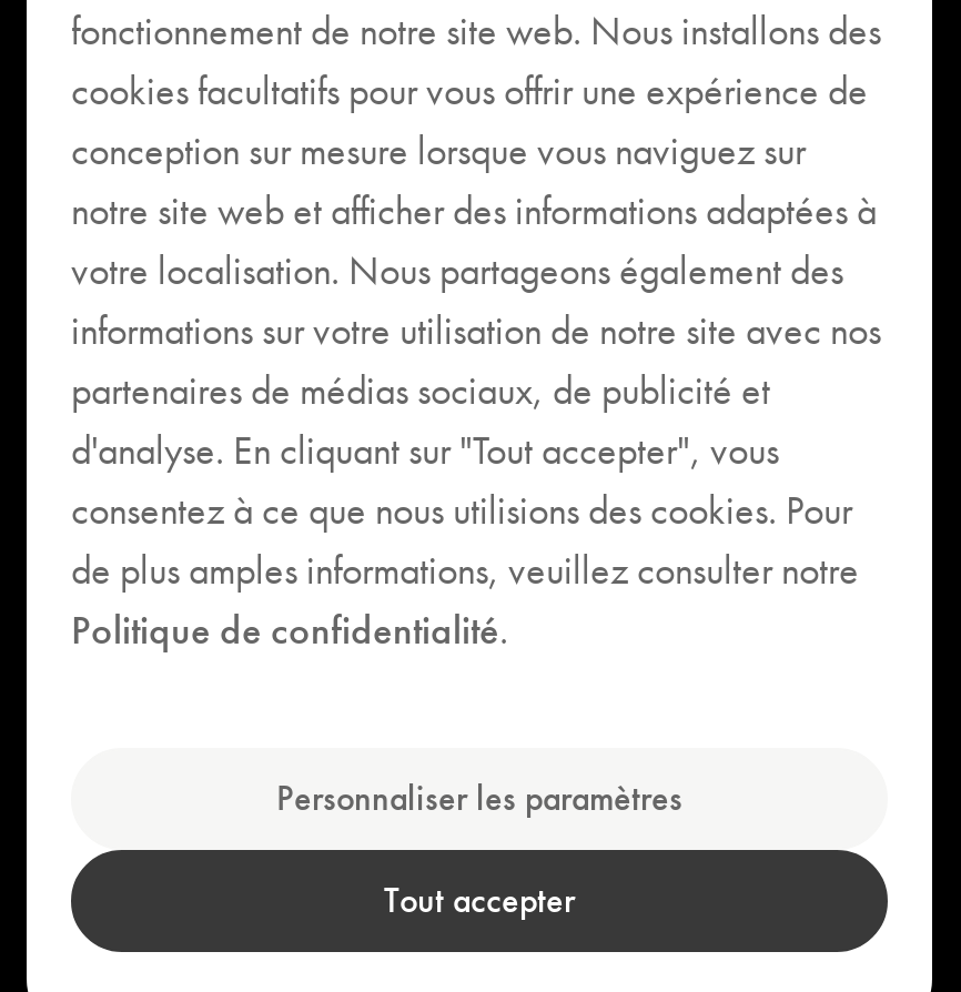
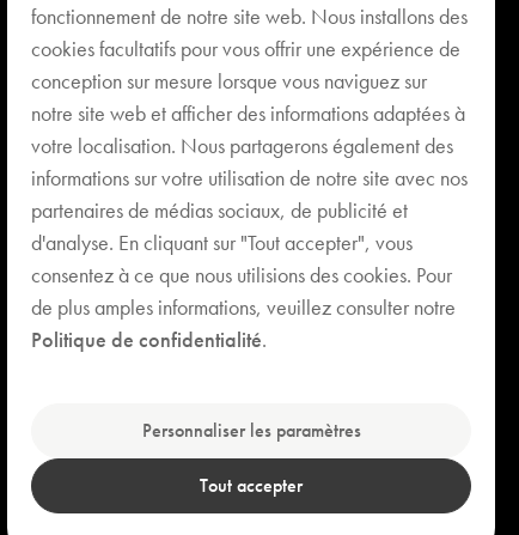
- votre localisation. Nous partageons également des
+ votre localisation. Nous partagerons également des
